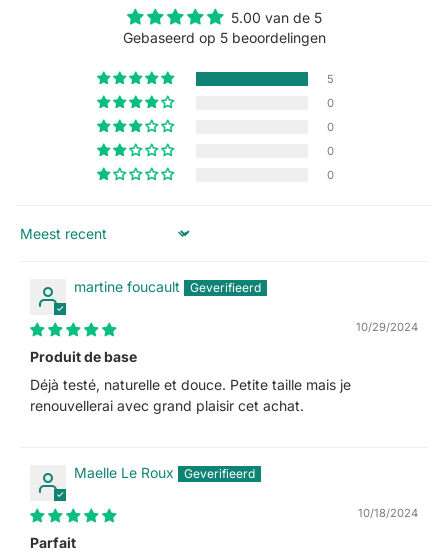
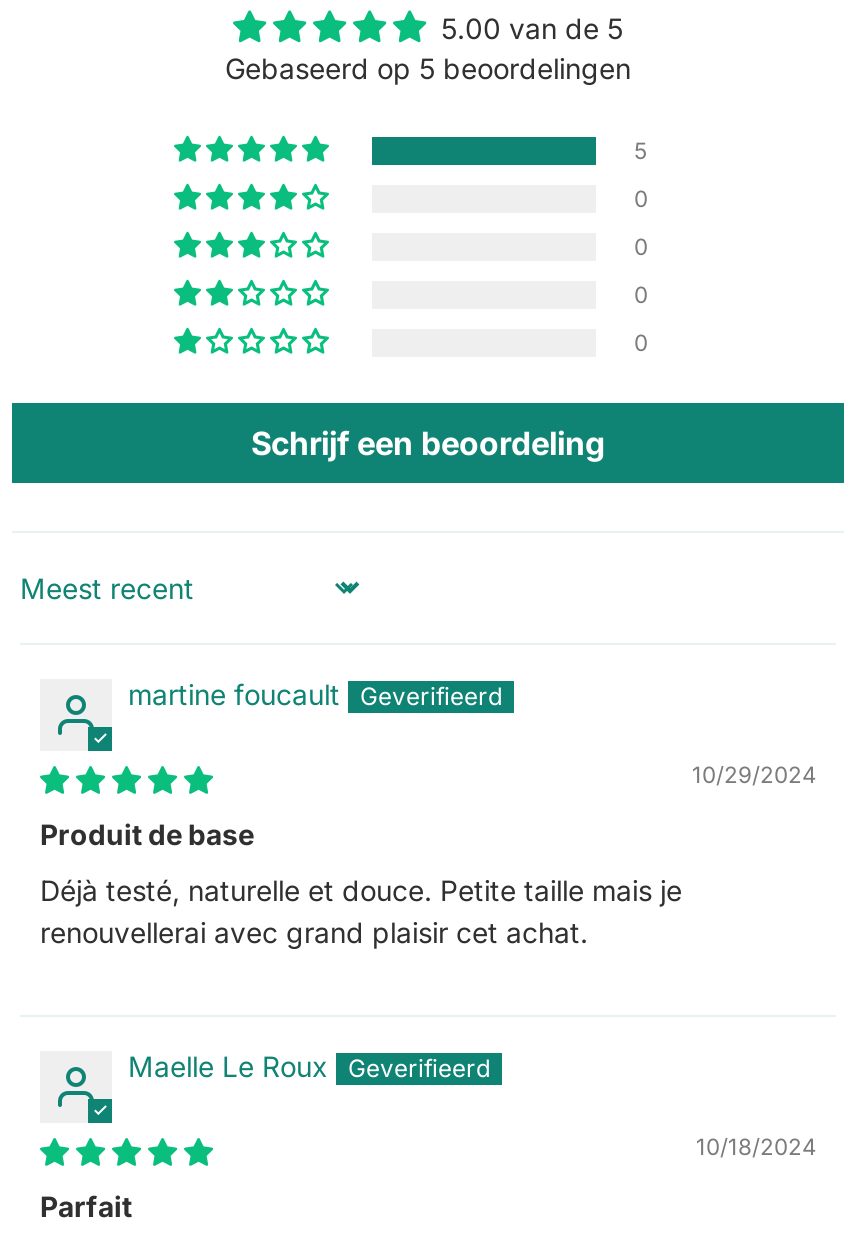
+ Schrijf een beoordeling
